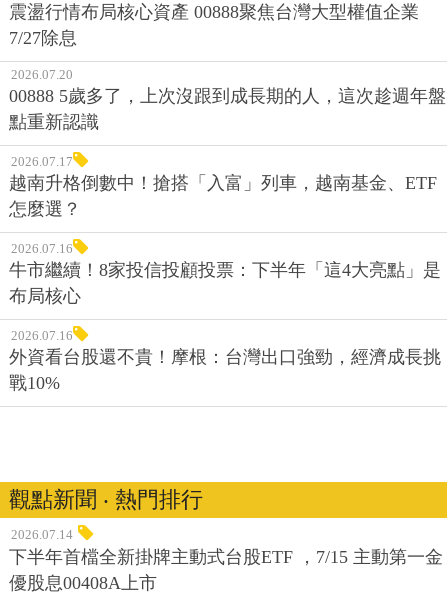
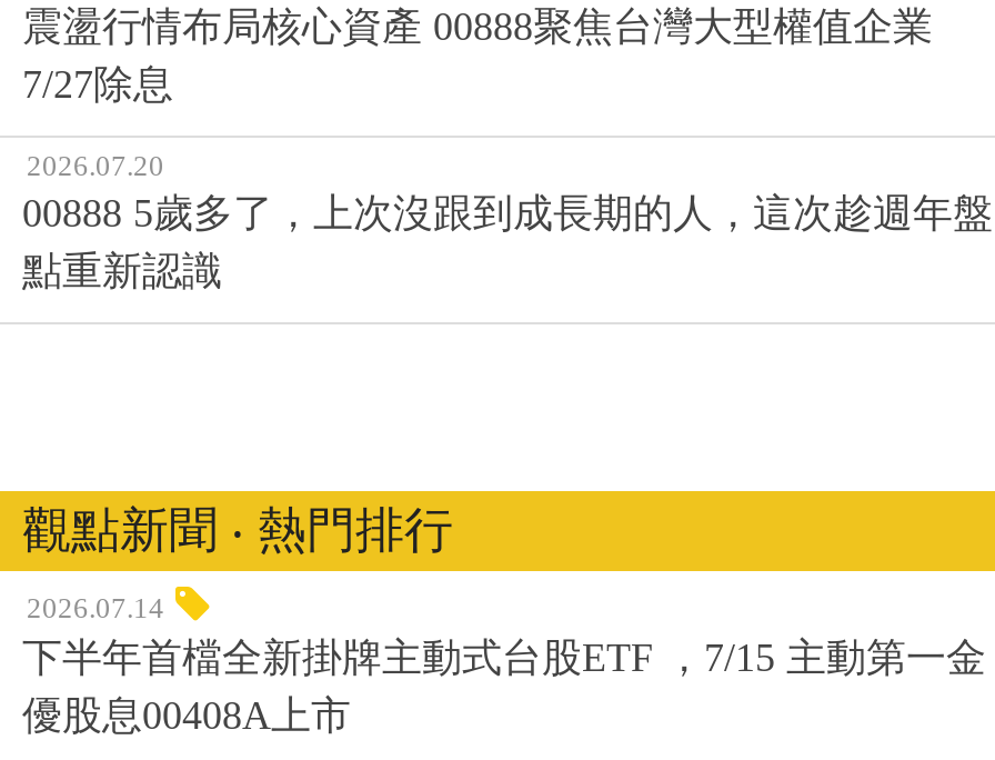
- 2026.07.17
- 越南升格倒數中！搶搭「入富」列車，越南基金、ETF
- 怎麼選？
- 2026.07.16
- 牛市繼續！8家投信投顧投票：下半年「這4大亮點」是
- 布局核心
- 2026.07.16
- 外資看台股還不貴！摩根：台灣出口強勁，經濟成長挑
- 戰10%
